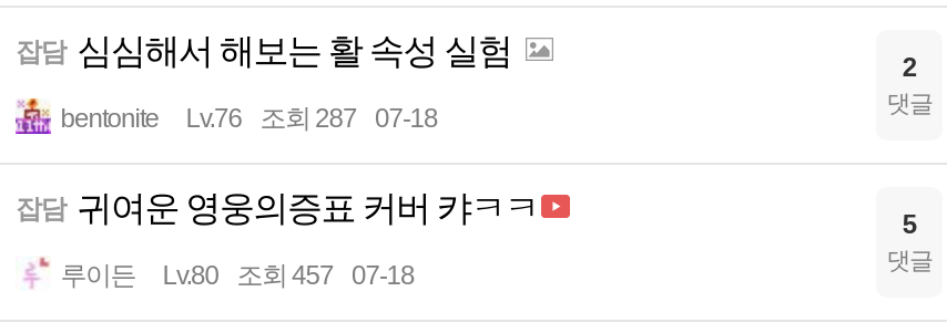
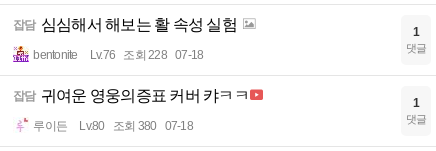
- 2
+ 1

- bentonite Lv.76 조회 287 07-18
+ bentonite Lv.76 조회 228 07-18

- 5
+ 1

- 루이든 Lv.80 조회 457 07-18
+ 루이든 Lv.80 조회 380 07-18
